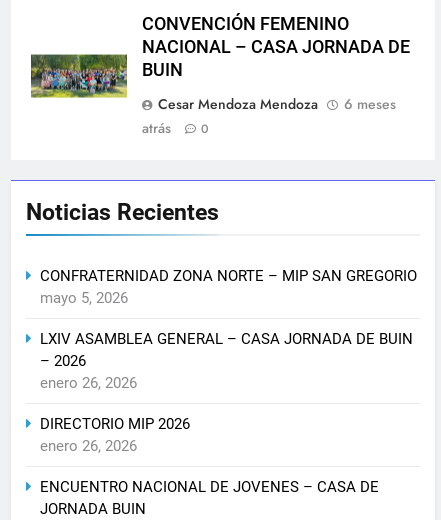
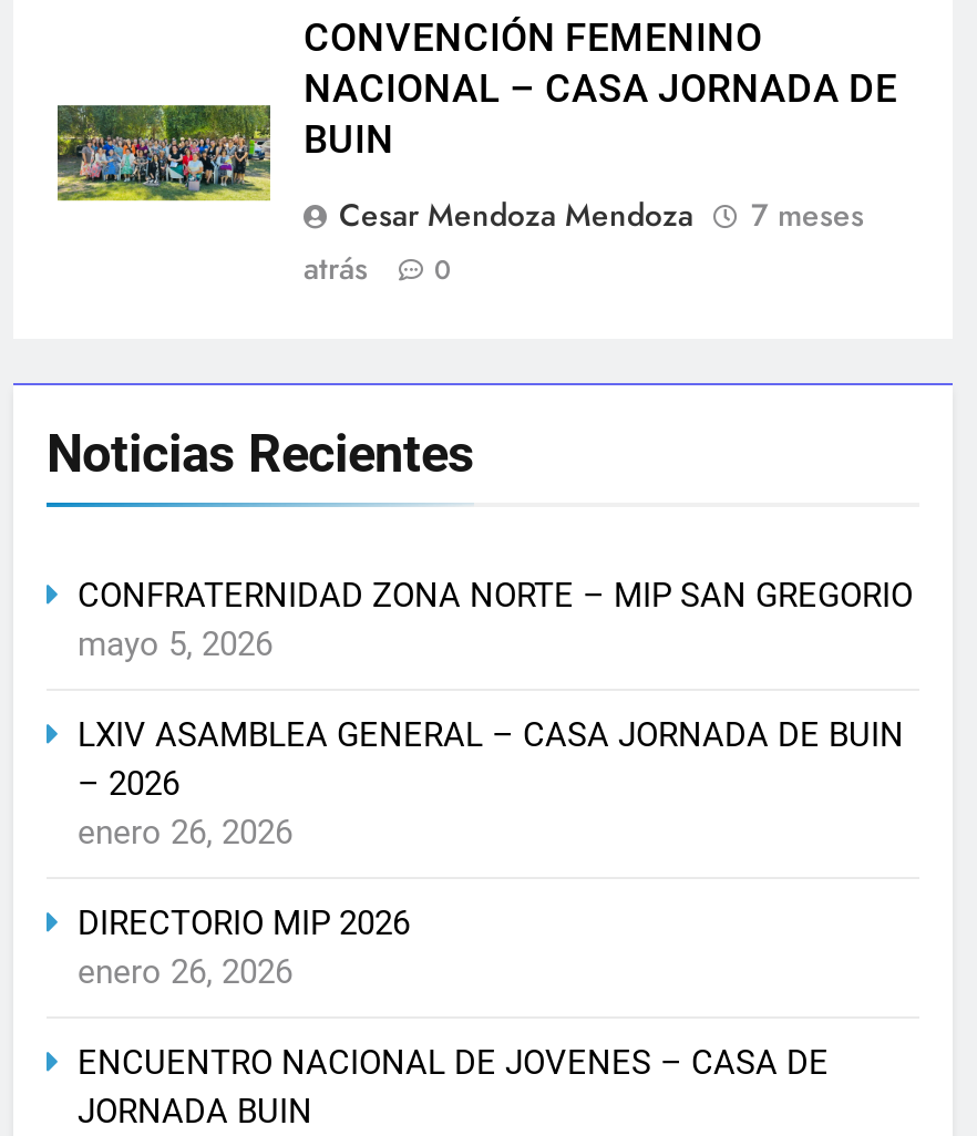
- Cesar Mendoza Mendoza 6 meses
+ Cesar Mendoza Mendoza 7 meses
